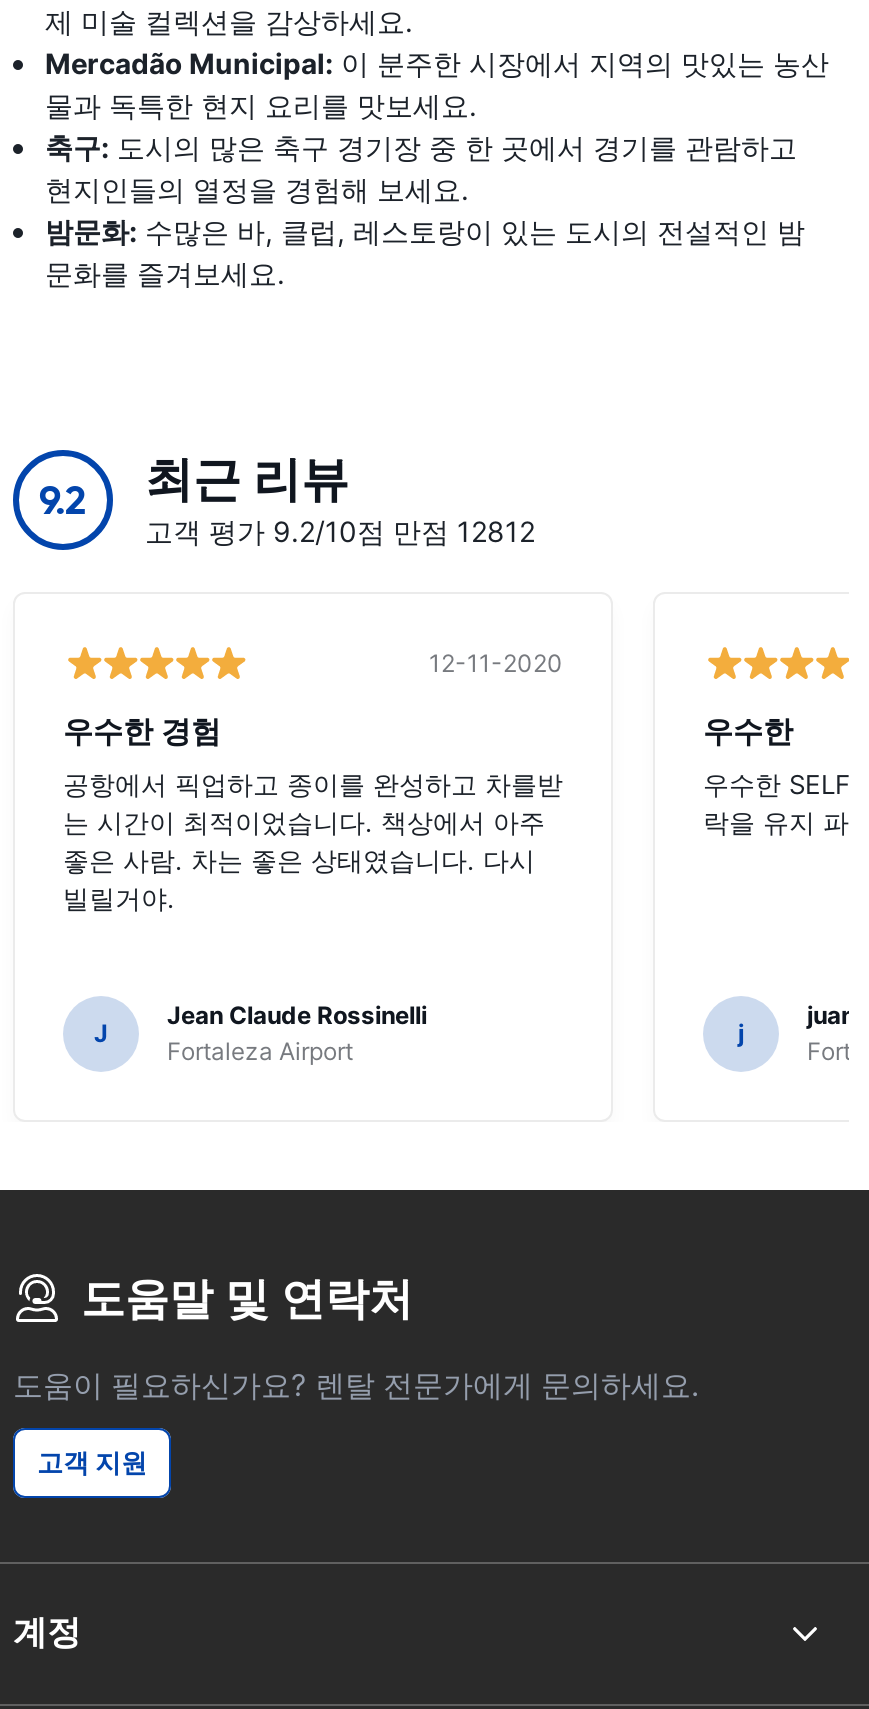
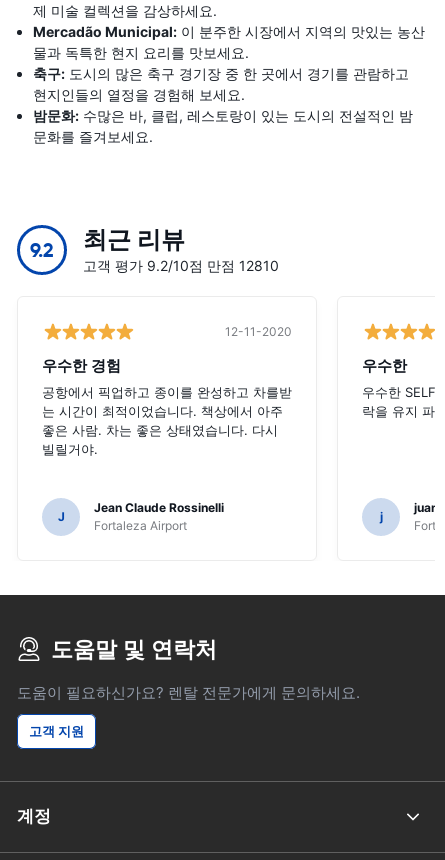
- 고객 평가 9.2/10점 만점 12812
+ 고객 평가 9.2/10점 만점 12810
